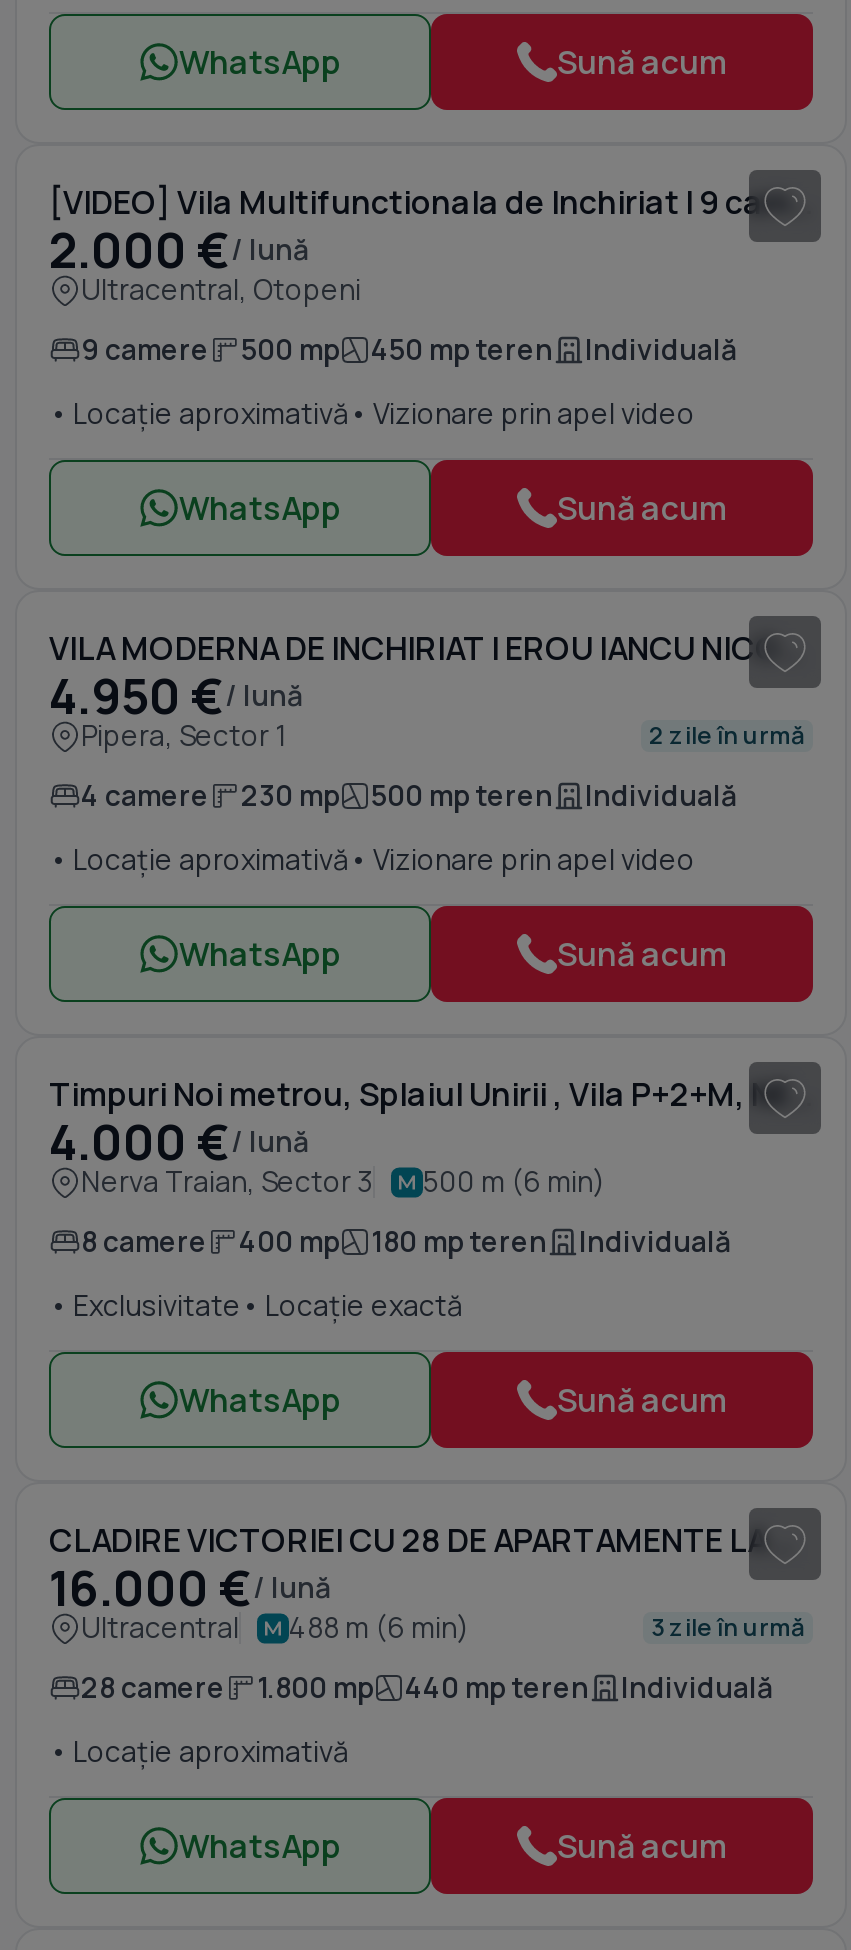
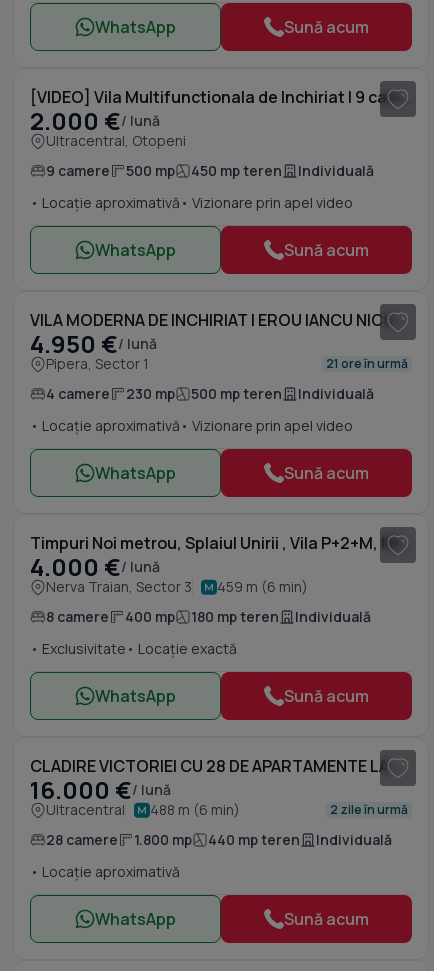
- 2 zile în urmă
+ 21 ore în urmă

- Nerva Traian, Sector 3 500 m (6 min)
+ Nerva Traian, Sector 3 459 m (6 min)

- 3 zile în urmă
+ 2 zile în urmă
